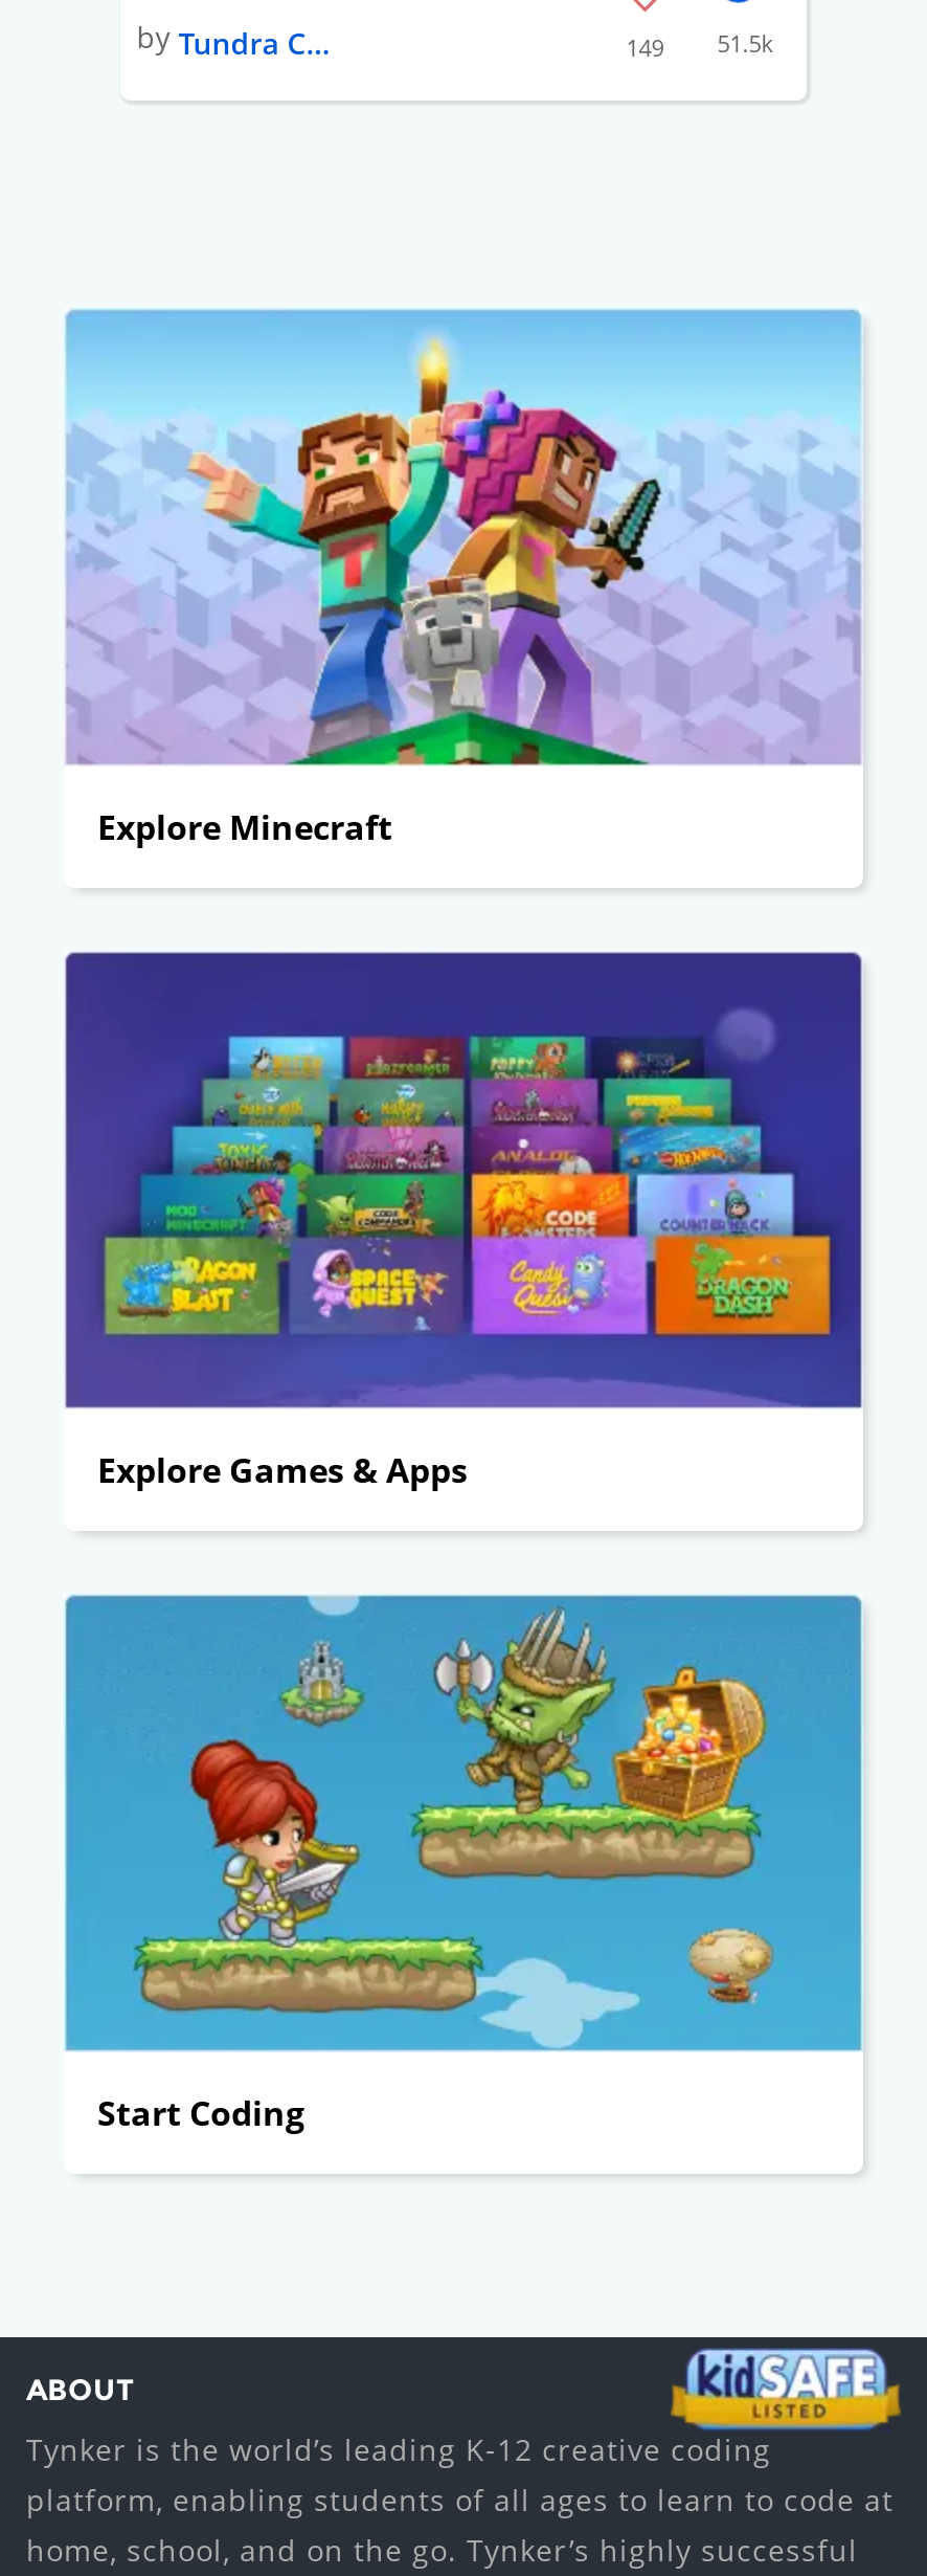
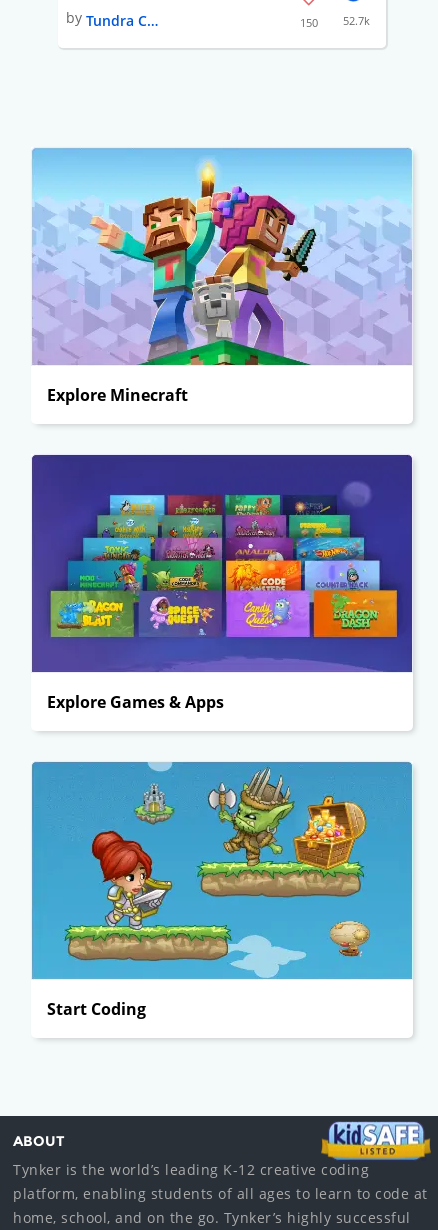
- 149
- 51.5k
+ 150
+ 52.7k
